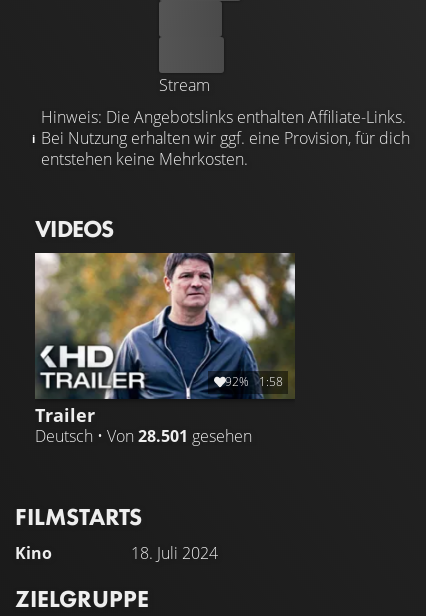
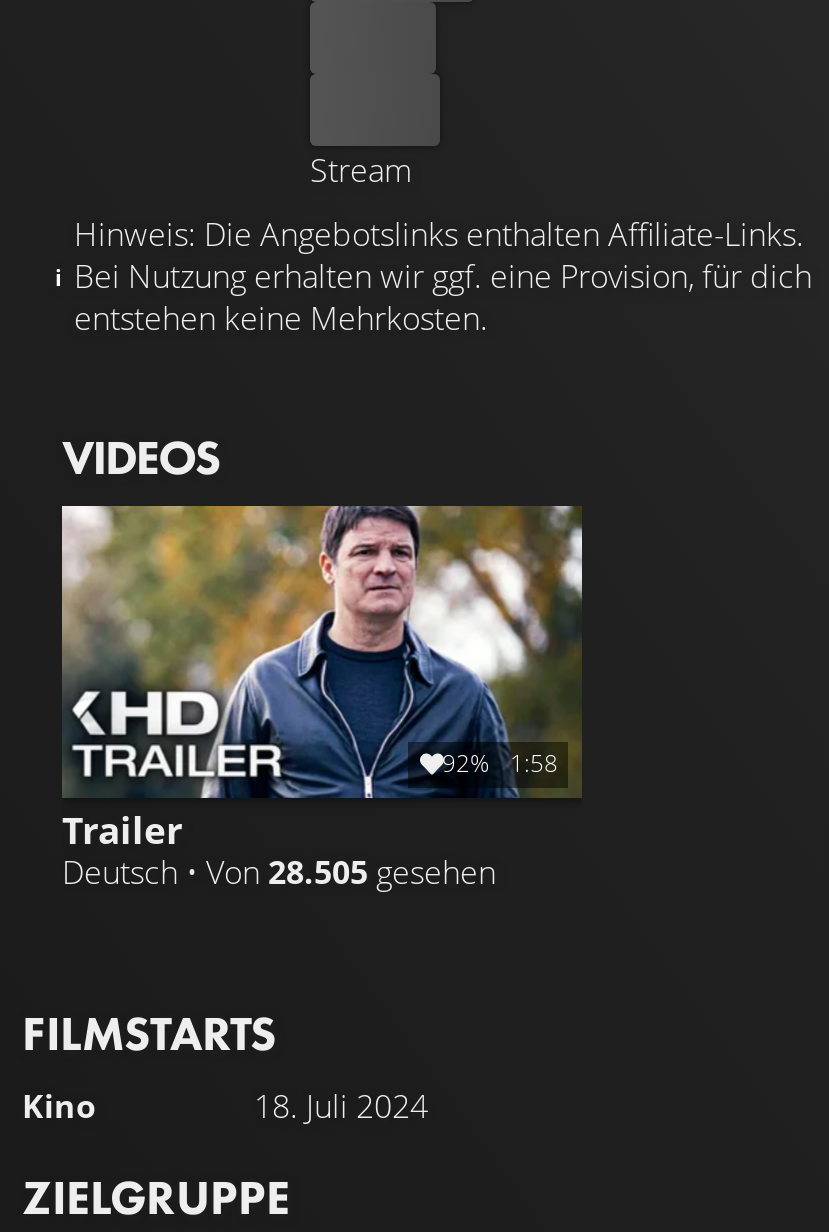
- Deutsch • Von 28.501 gesehen
+ Deutsch • Von 28.505 gesehen
